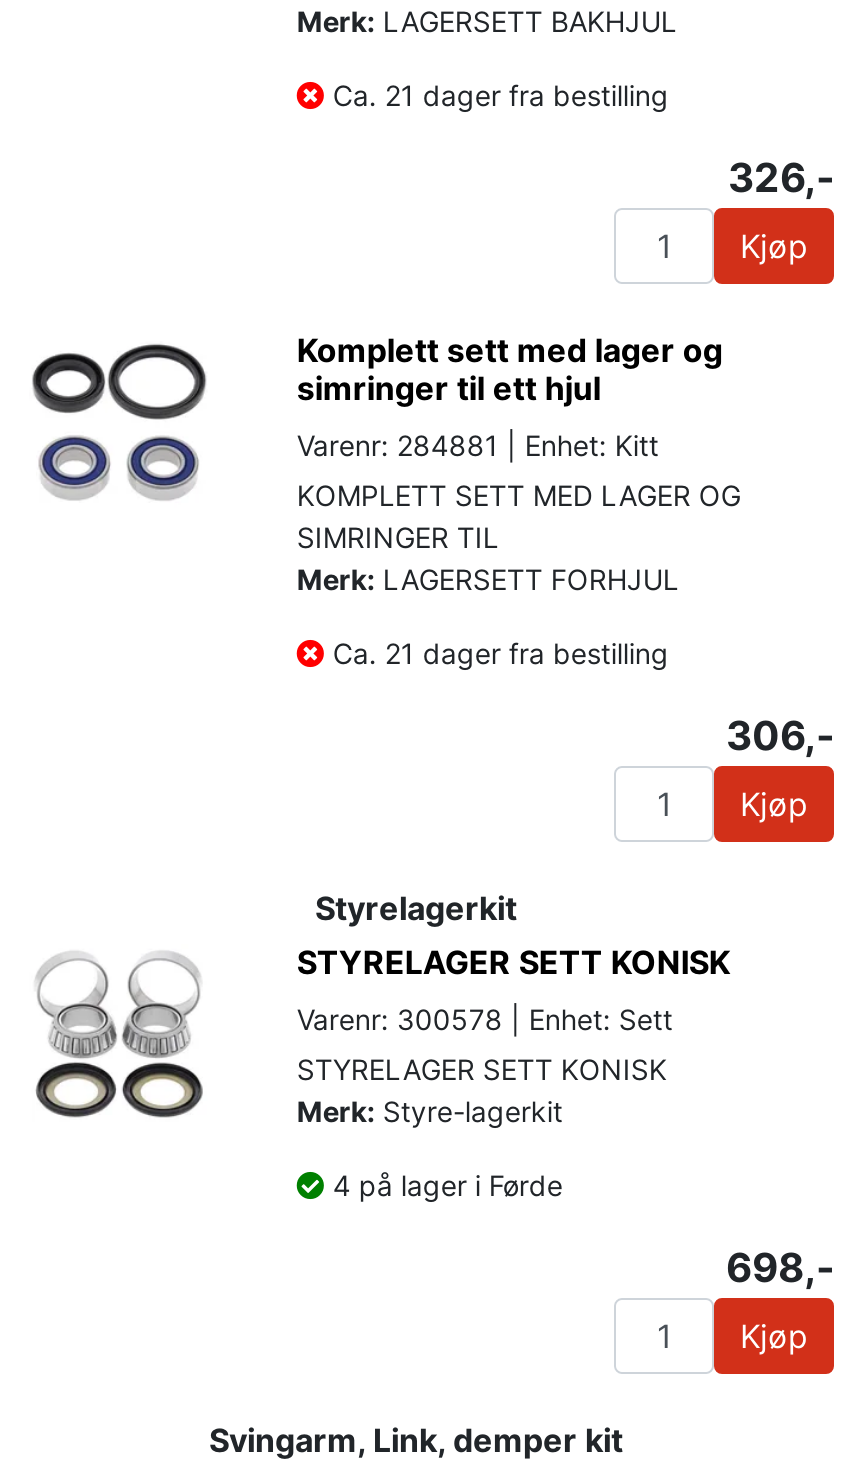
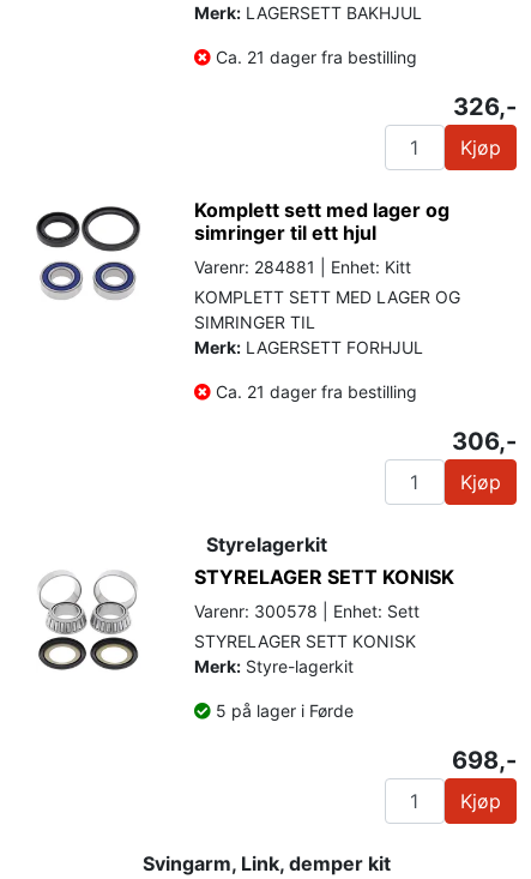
- 4 på lager i Førde
+ 5 på lager i Førde
